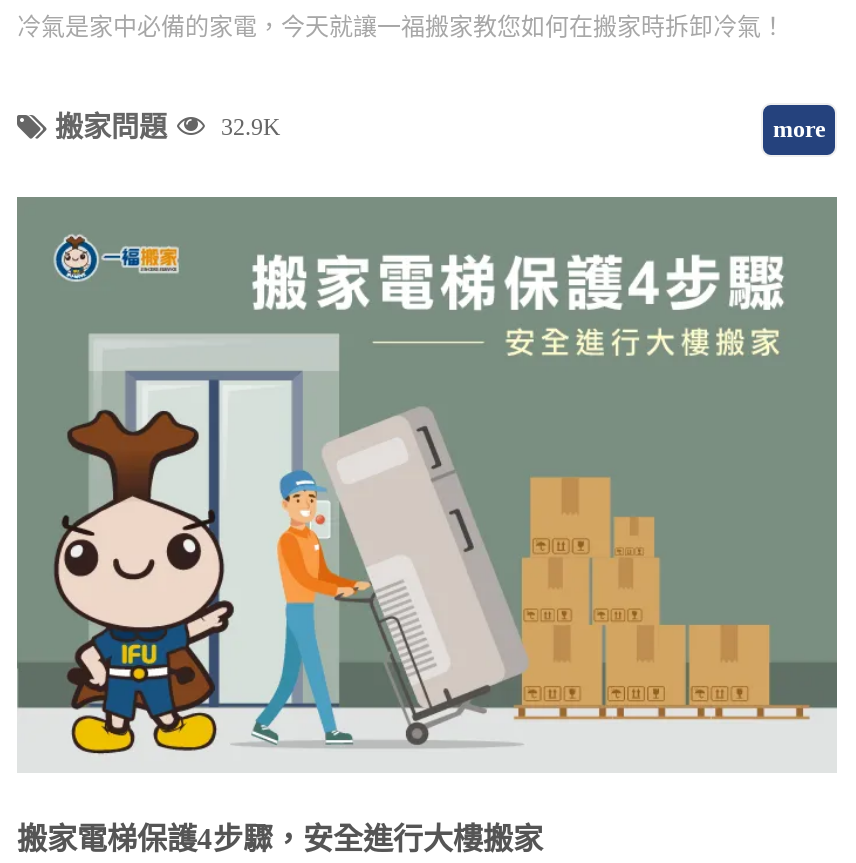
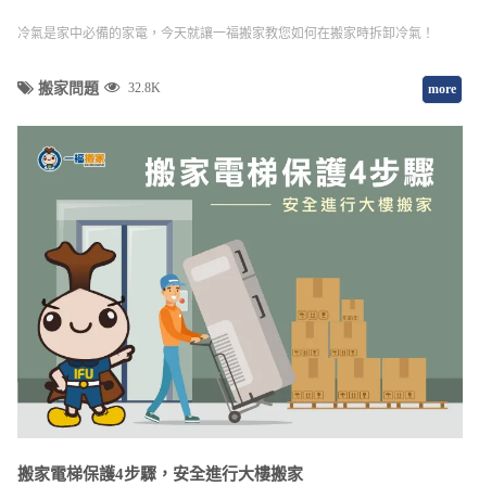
- 搬家問題 32.9K
+ 搬家問題 32.8K
